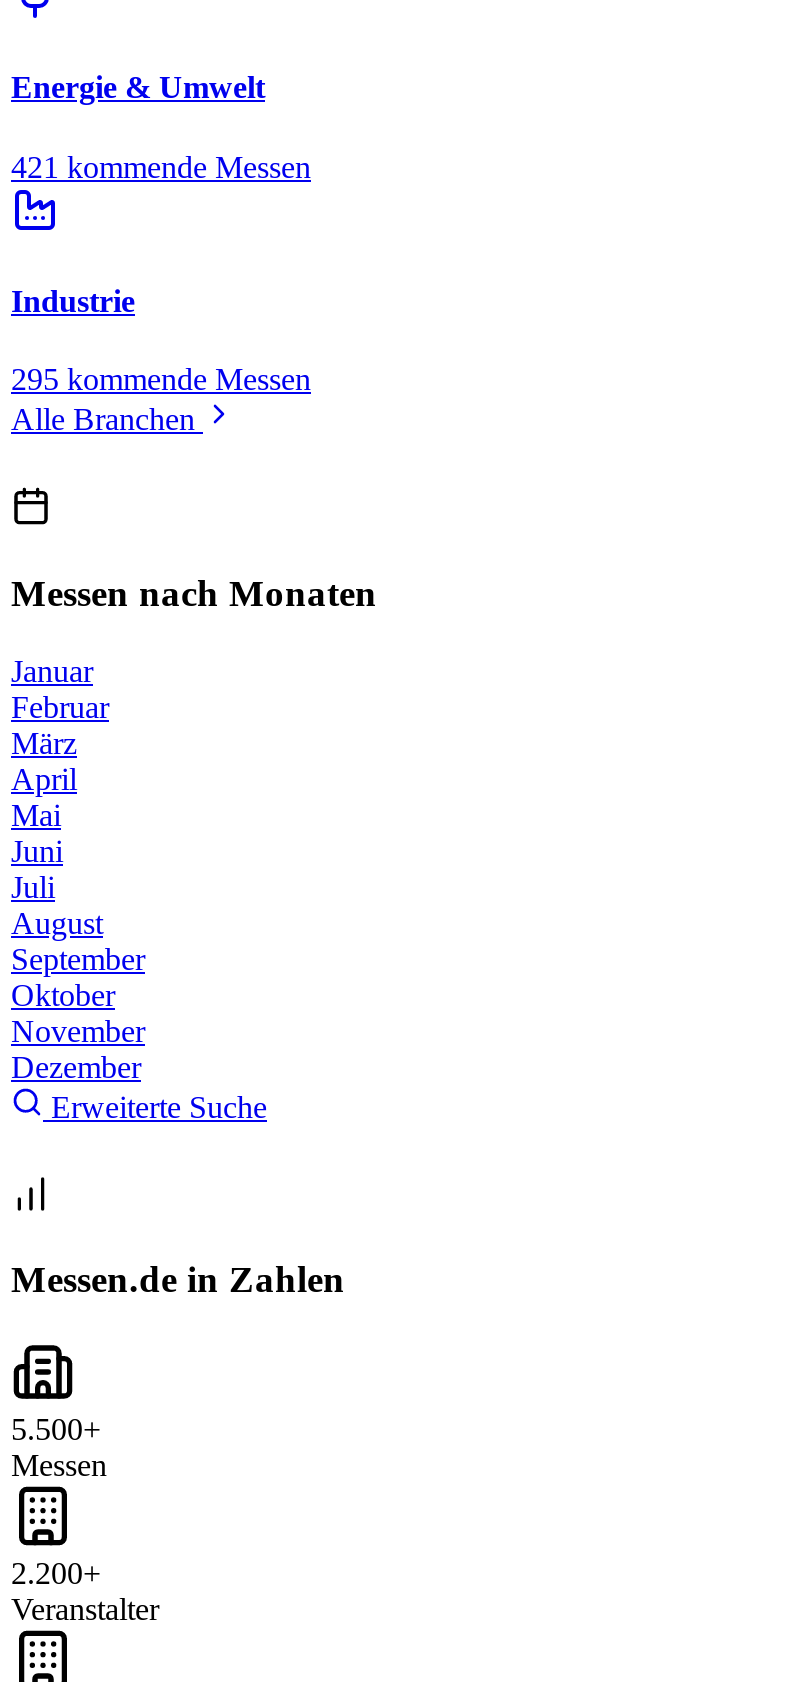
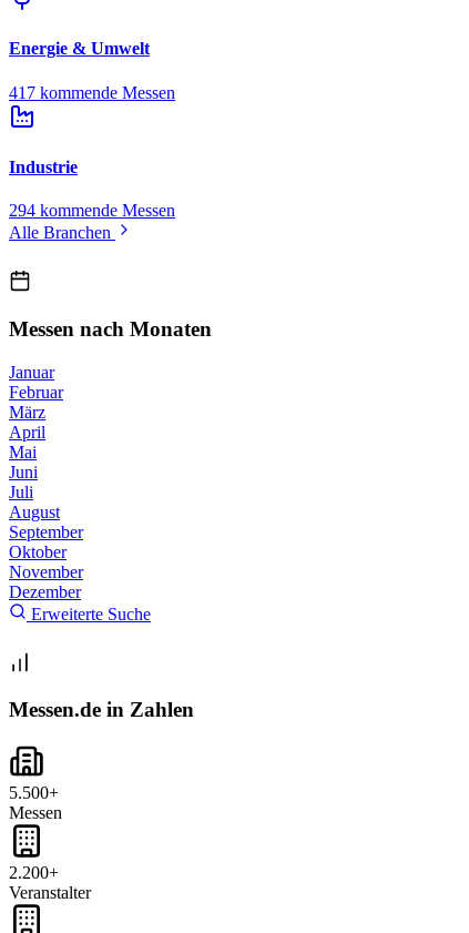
- 421 kommende Messen
+ 417 kommende Messen

- 295 kommende Messen
+ 294 kommende Messen
